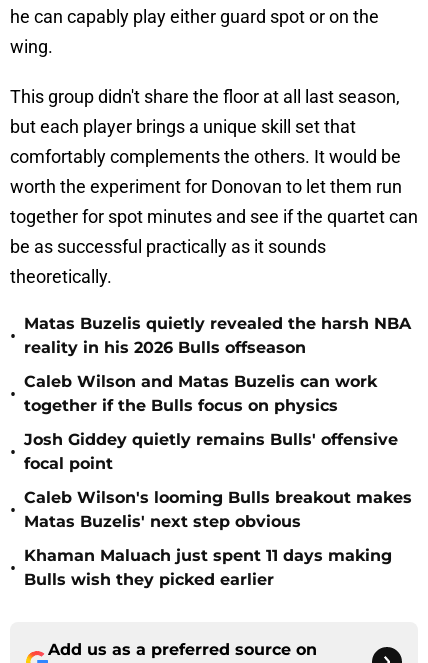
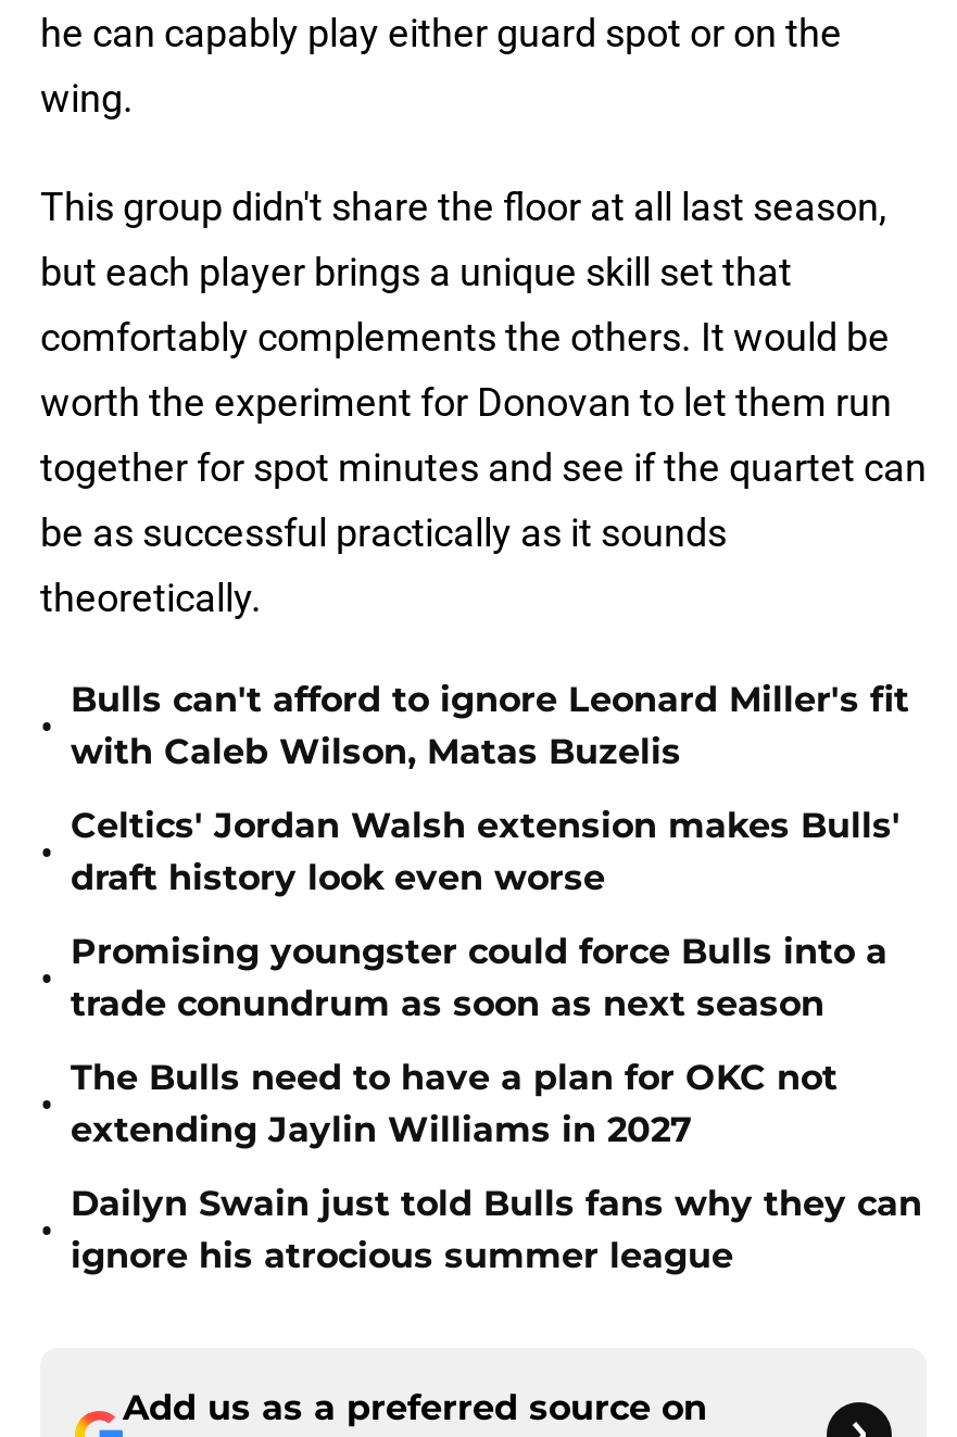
- Matas Buzelis quietly revealed the harsh NBA
- reality in his 2026 Bulls offseason
+ Bulls can't afford to ignore Leonard Miller's fit
+ with Caleb Wilson, Matas Buzelis

- Caleb Wilson and Matas Buzelis can work
- together if the Bulls focus on physics
+ Celtics' Jordan Walsh extension makes Bulls'
+ draft history look even worse

- Josh Giddey quietly remains Bulls' offensive
- focal point
+ Promising youngster could force Bulls into a
+ trade conundrum as soon as next season

- Caleb Wilson's looming Bulls breakout makes
- Matas Buzelis' next step obvious
+ The Bulls need to have a plan for OKC not
+ extending Jaylin Williams in 2027

- Khaman Maluach just spent 11 days making
- Bulls wish they picked earlier
+ Dailyn Swain just told Bulls fans why they can
+ ignore his atrocious summer league
